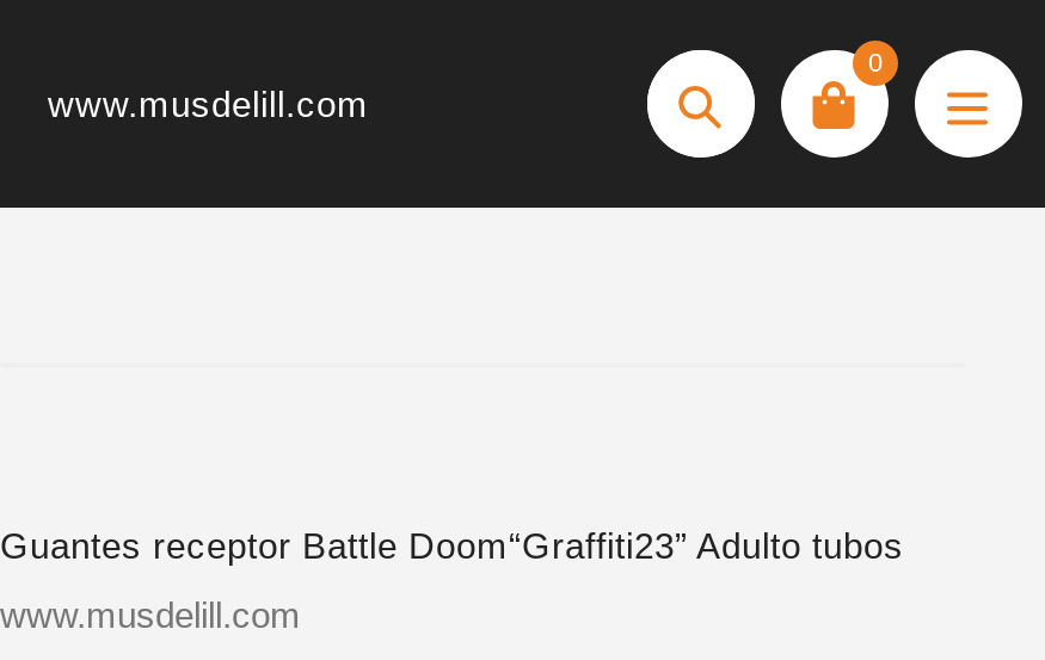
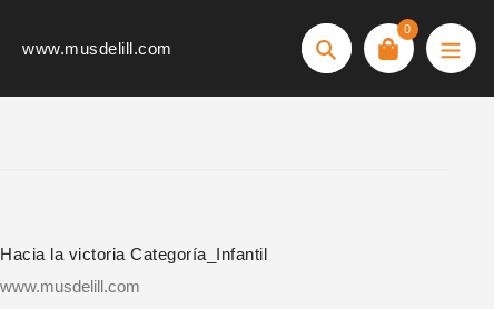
- Guantes receptor Battle Doom“Graffiti23” Adulto tubos
+ Hacia la victoria Categoría_Infantil
